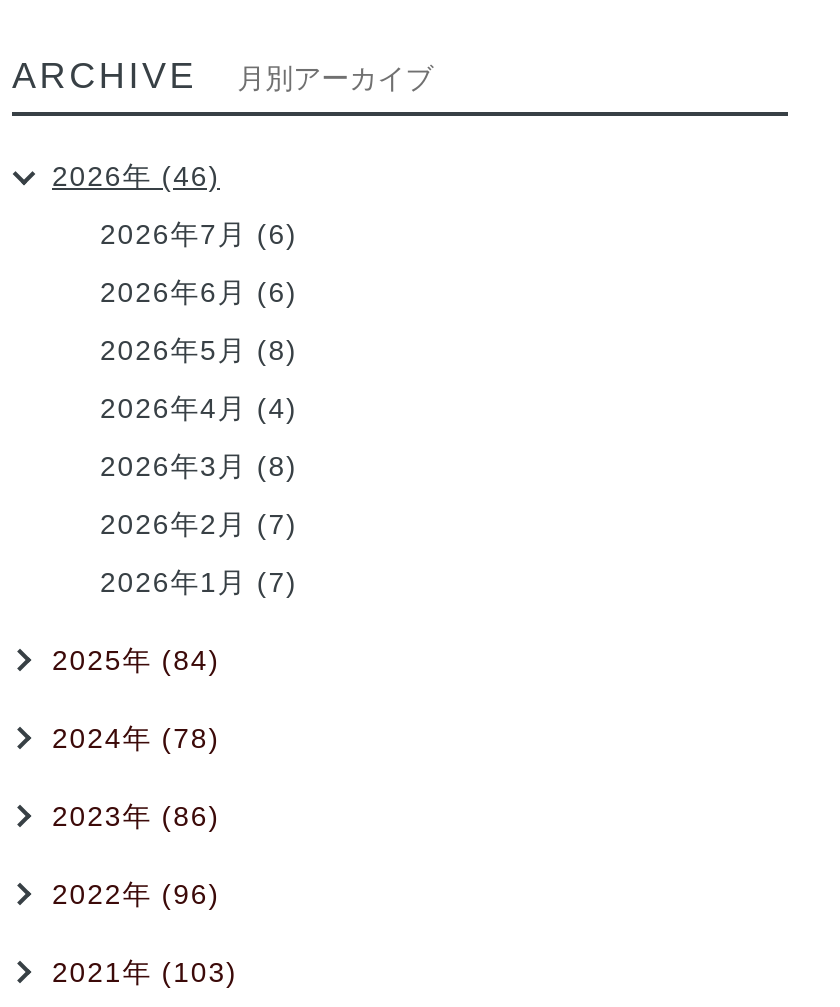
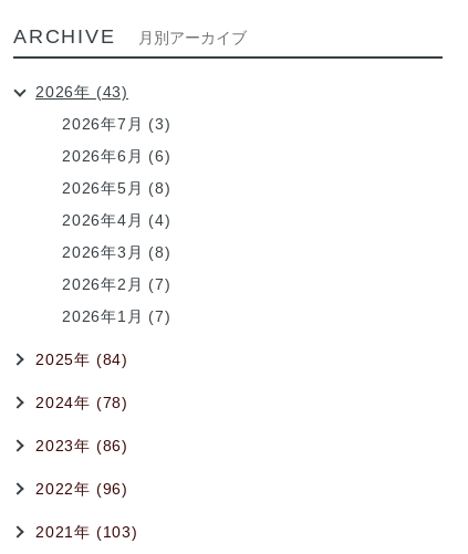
- 2026年 (46)
+ 2026年 (43)

- 2026年7月 (6)
+ 2026年7月 (3)
